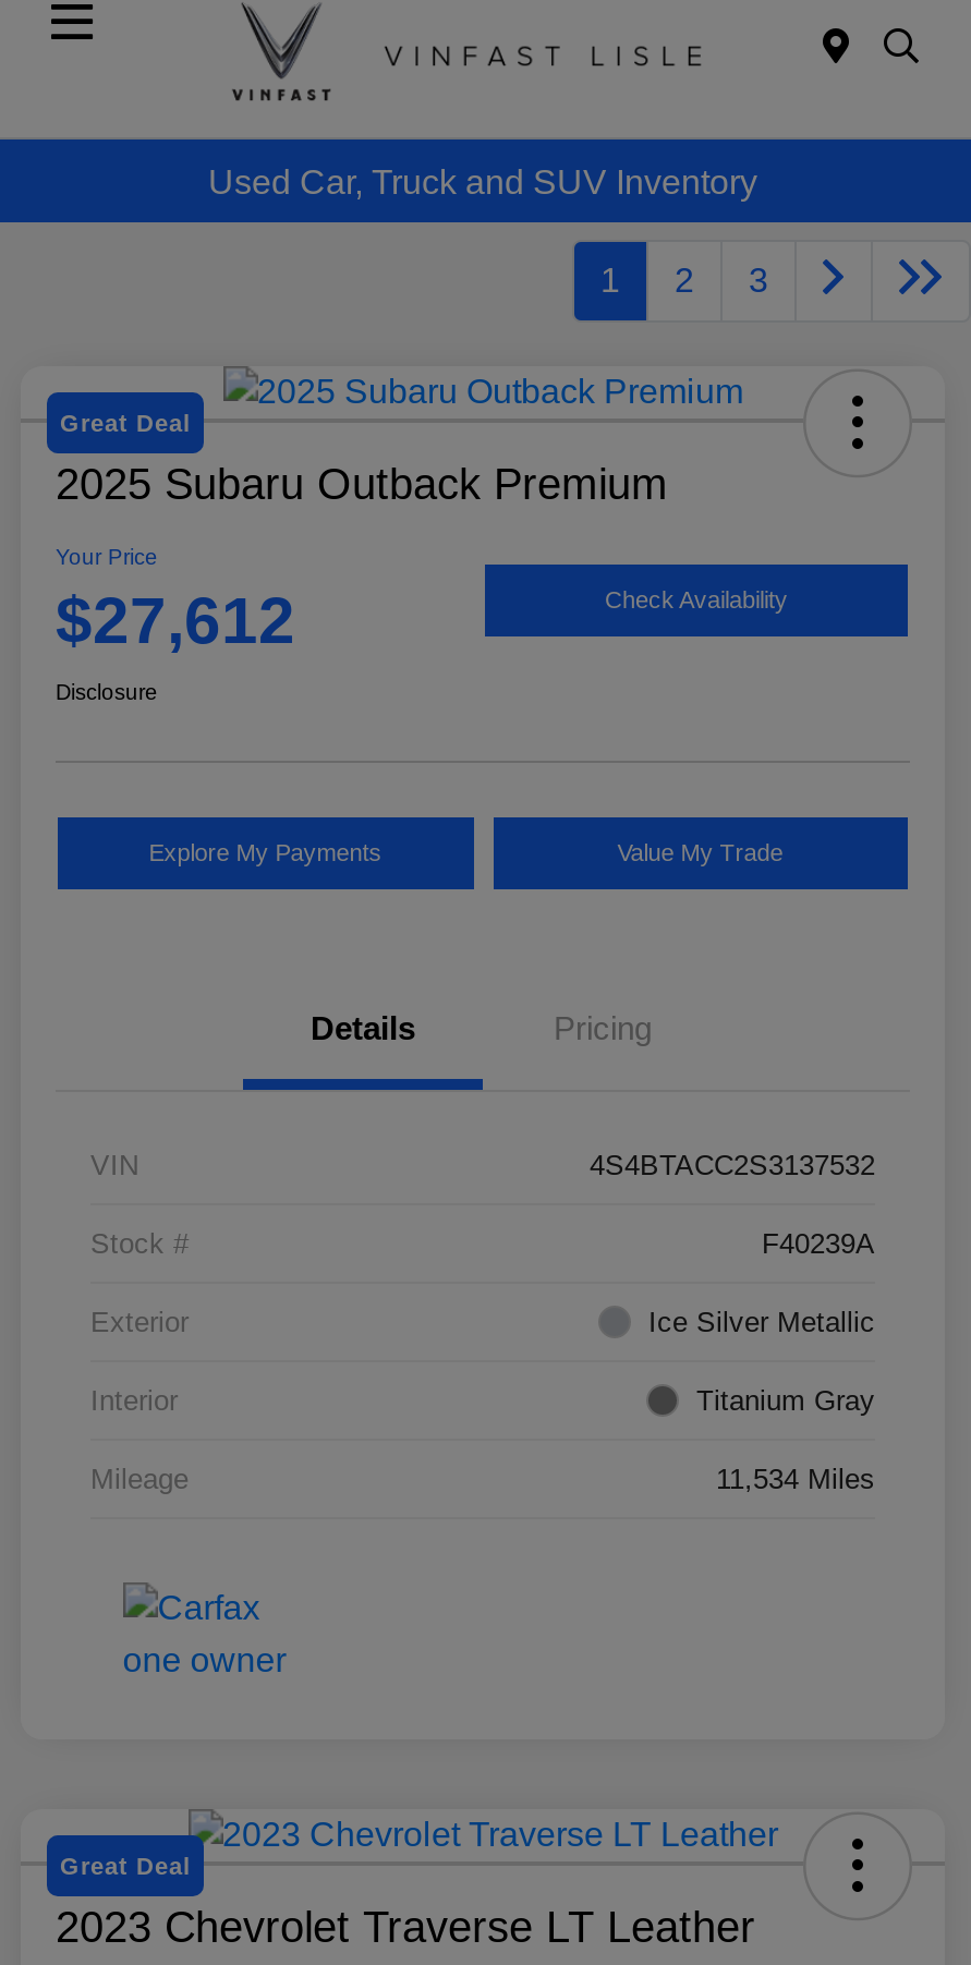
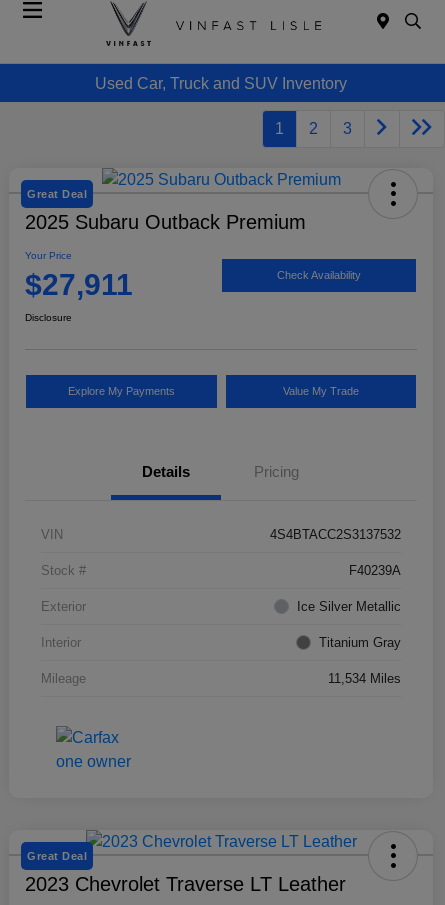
- $27,612
+ $27,911
